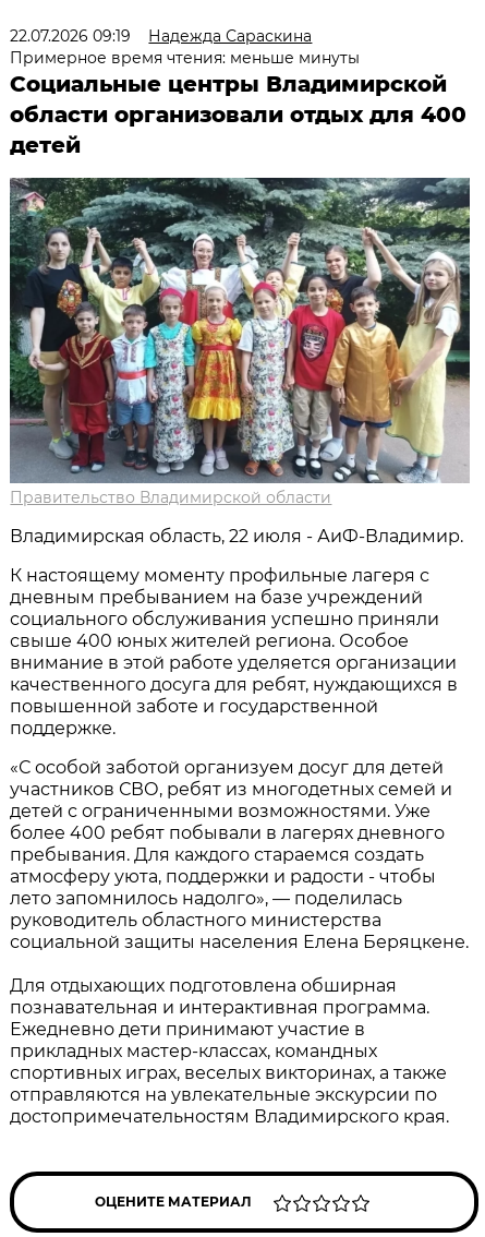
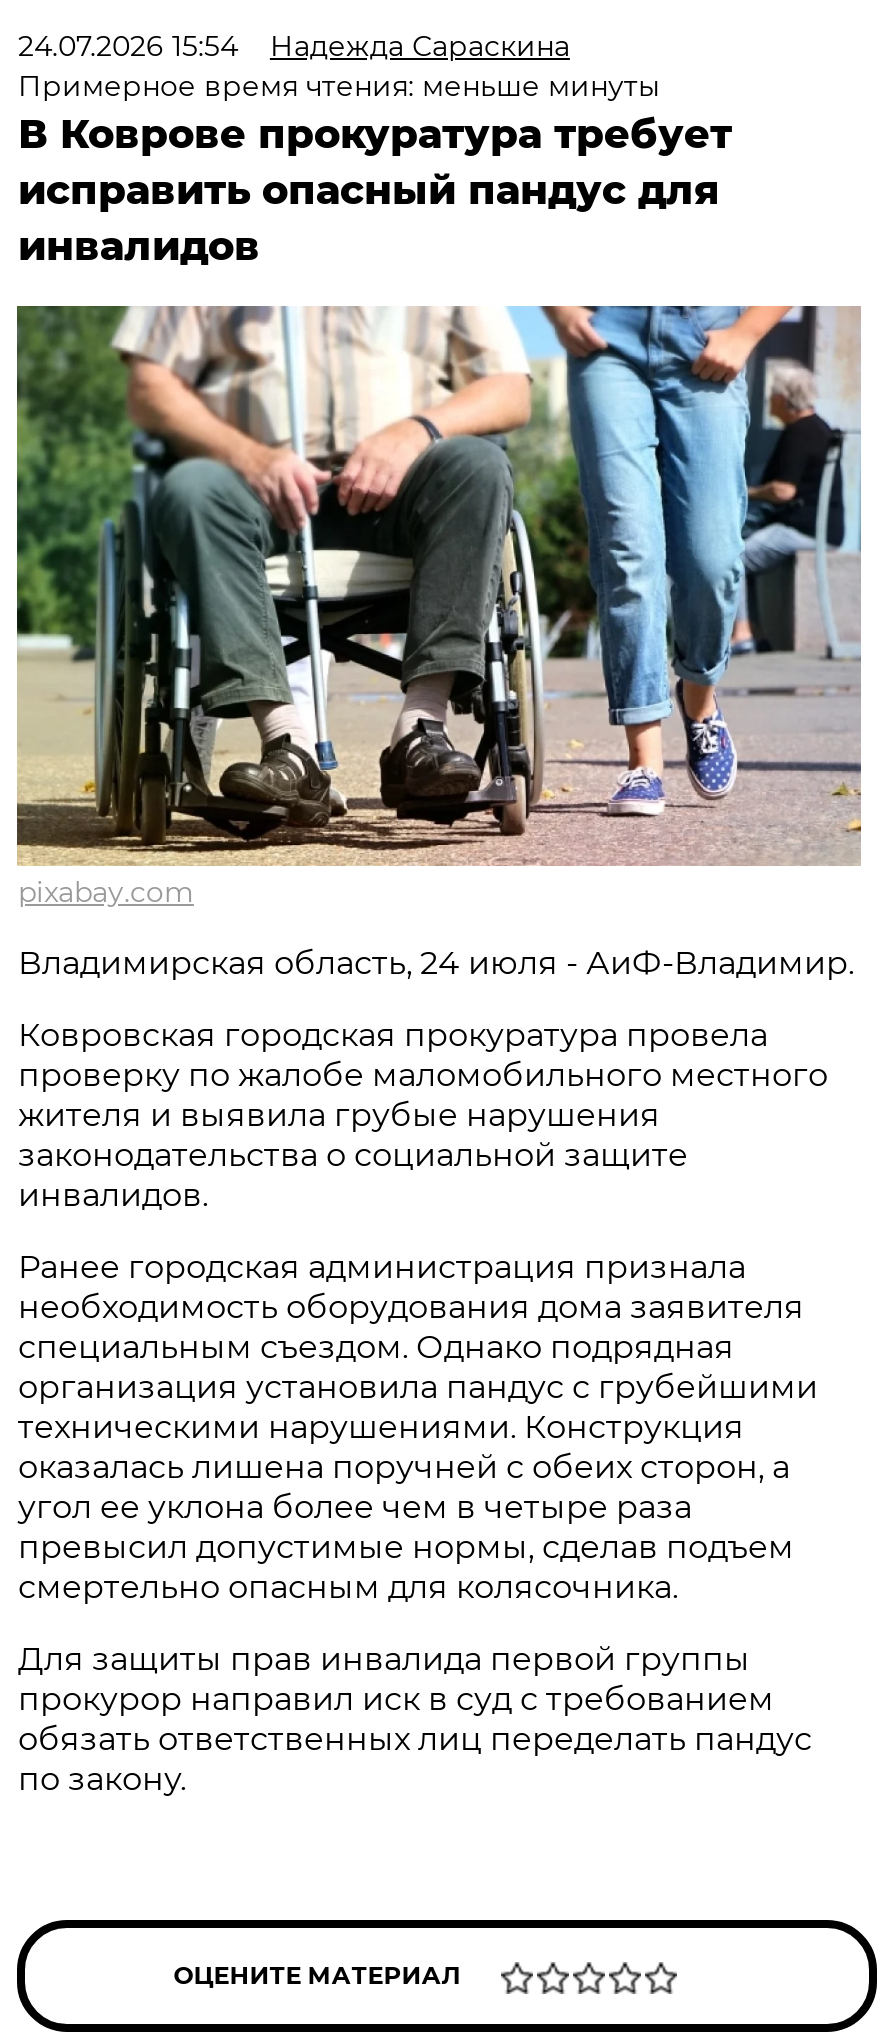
- 22.07.2026 09:19 Надежда Сараскина
+ 24.07.2026 15:54 Надежда Сараскина

- Социальные центры Владимирской
- области организовали отдых для 400
- детей
+ В Коврове прокуратура требует
+ исправить опасный пандус для
+ инвалидов

- [image]
+ [image]

- Правительство Владимирской области
+ pixabay.com

- Владимирская область, 22 июля - АиФ-Владимир.
+ Владимирская область, 24 июля - АиФ-Владимир.

- К настоящему моменту профильные лагеря с
- дневным пребыванием на базе учреждений
- социального обслуживания успешно приняли
- свыше 400 юных жителей региона. Особое
- внимание в этой работе уделяется организации
- качественного досуга для ребят, нуждающихся в
- повышенной заботе и государственной
- поддержке.
+ Ковровская городская прокуратура провела
+ проверку по жалобе маломобильного местного
+ жителя и выявила грубые нарушения
+ законодательства о социальной защите
+ инвалидов.

- «С особой заботой организуем досуг для детей
- участников СВО, ребят из многодетных семей и
- детей с ограниченными возможностями. Уже
- более 400 ребят побывали в лагерях дневного
- пребывания. Для каждого стараемся создать
- атмосферу уюта, поддержки и радости - чтобы
- лето запомнилось надолго», — поделилась
- руководитель областного министерства
- социальной защиты населения Елена Беряцкене.
+ Ранее городская администрация признала
+ необходимость оборудования дома заявителя
+ специальным съездом. Однако подрядная
+ организация установила пандус с грубейшими
+ техническими нарушениями. Конструкция
+ оказалась лишена поручней с обеих сторон, а
+ угол ее уклона более чем в четыре раза
+ превысил допустимые нормы, сделав подъем
+ смертельно опасным для колясочника.

- Для отдыхающих подготовлена обширная
- познавательная и интерактивная программа.
- Ежедневно дети принимают участие в
- прикладных мастер-классах, командных
- спортивных играх, веселых викторинах, а также
- отправляются на увлекательные экскурсии по
- достопримечательностям Владимирского края.
+ Для защиты прав инвалида первой группы
+ прокурор направил иск в суд с требованием
+ обязать ответственных лиц переделать пандус
+ по закону.
